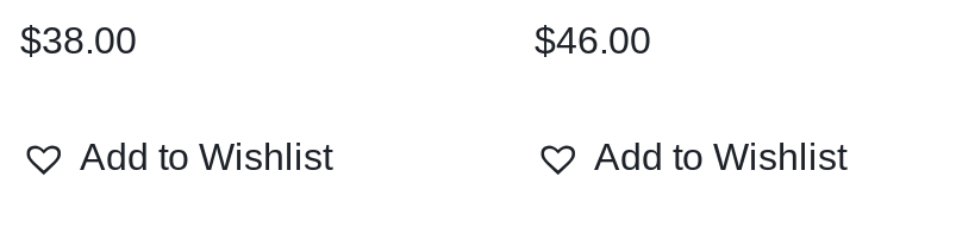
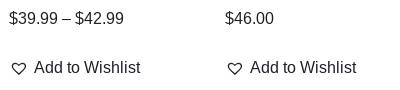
- $38.00
+ $39.99 – $42.99
